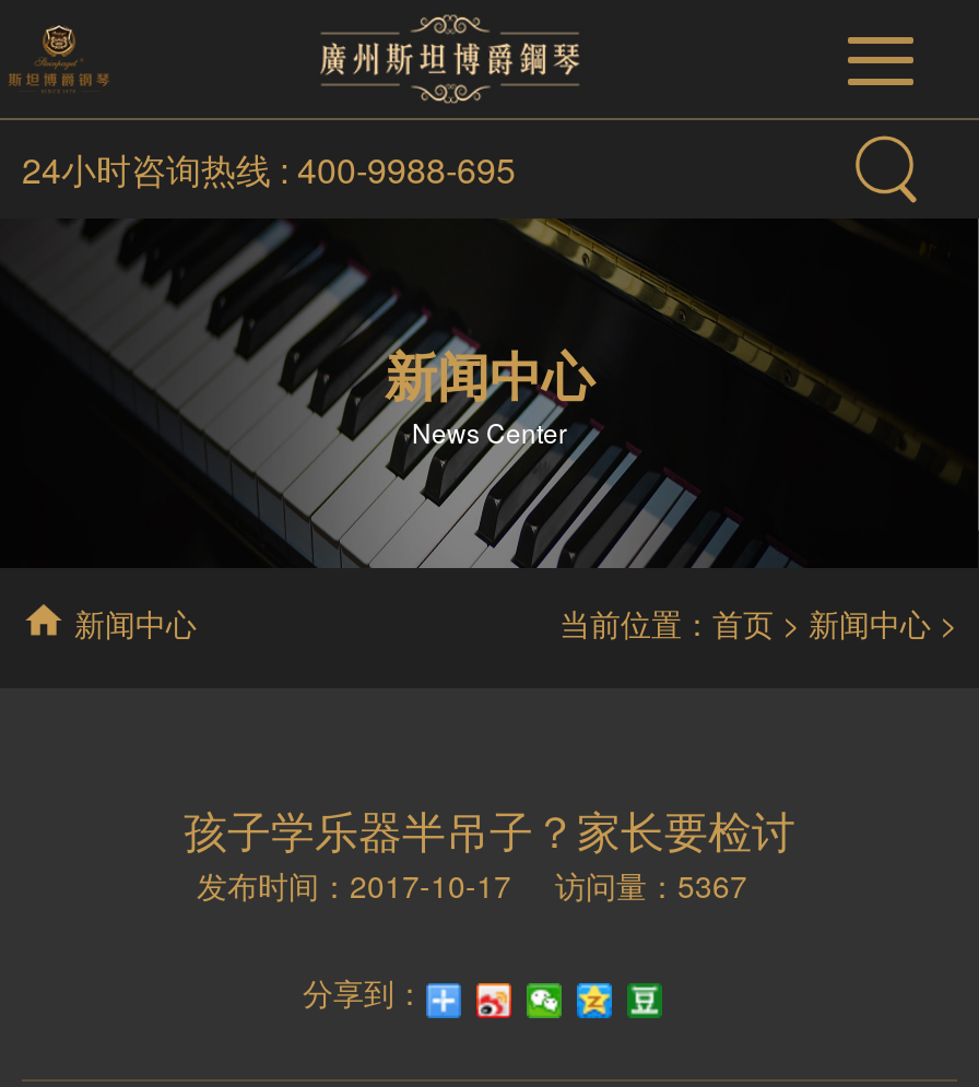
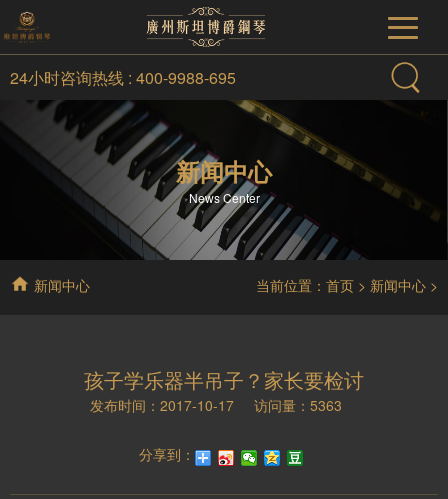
- 发布时间：2017-10-17 访问量：5367
+ 发布时间：2017-10-17 访问量：5363
